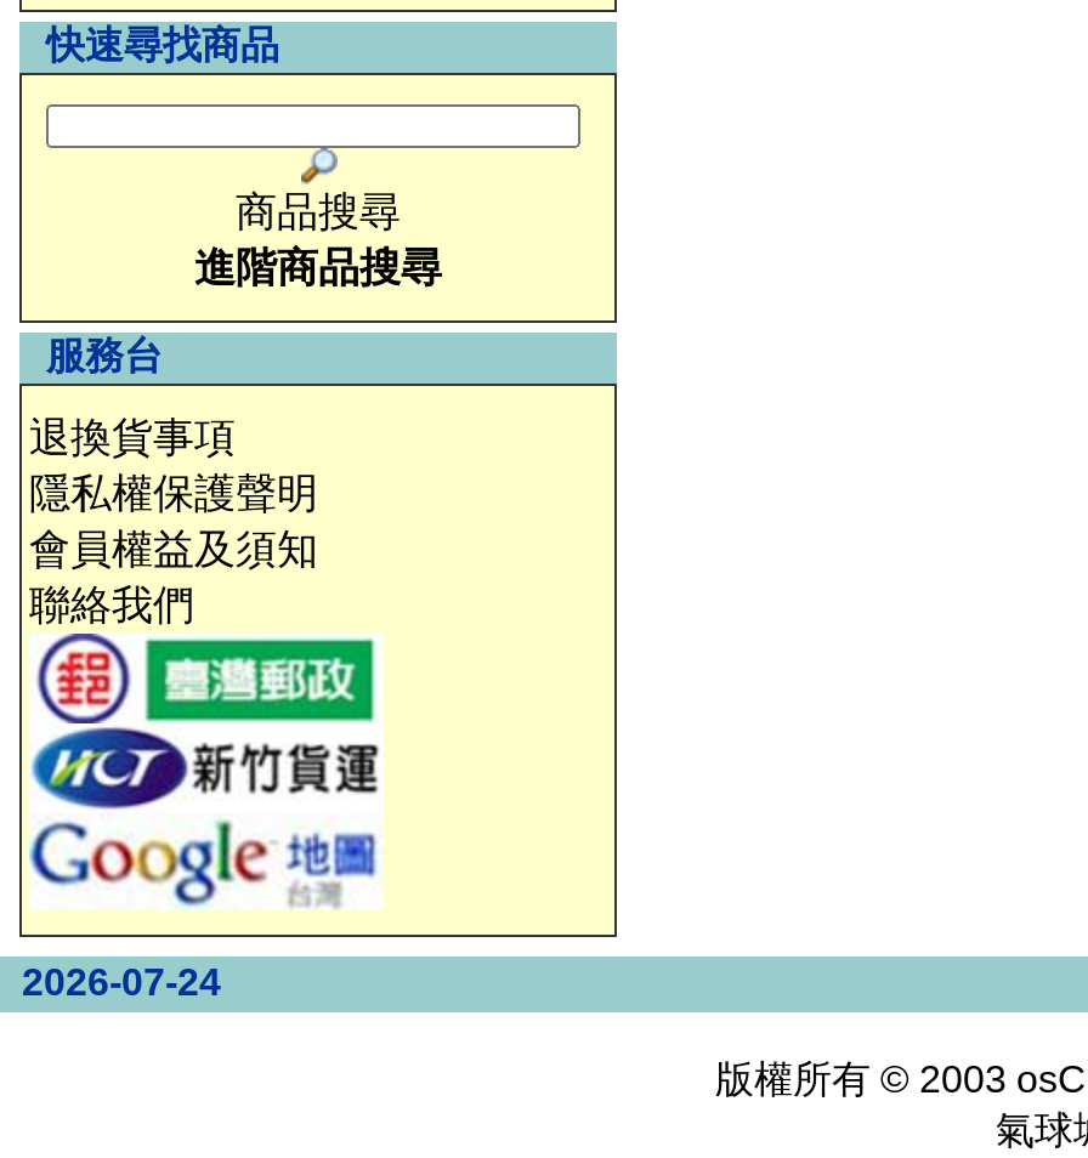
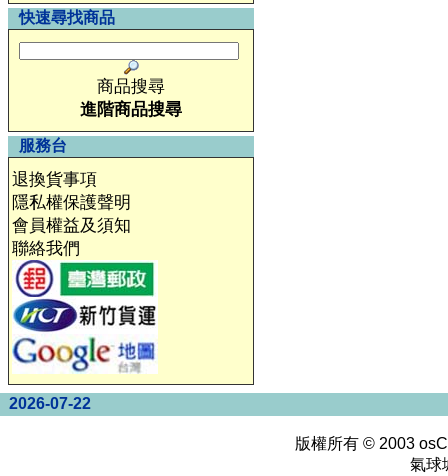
- 2026-07-24
+ 2026-07-22
